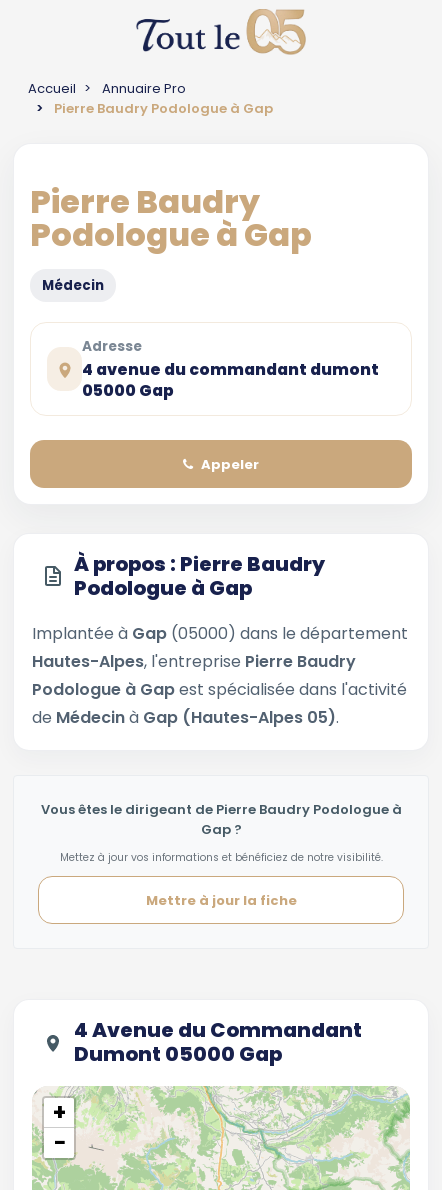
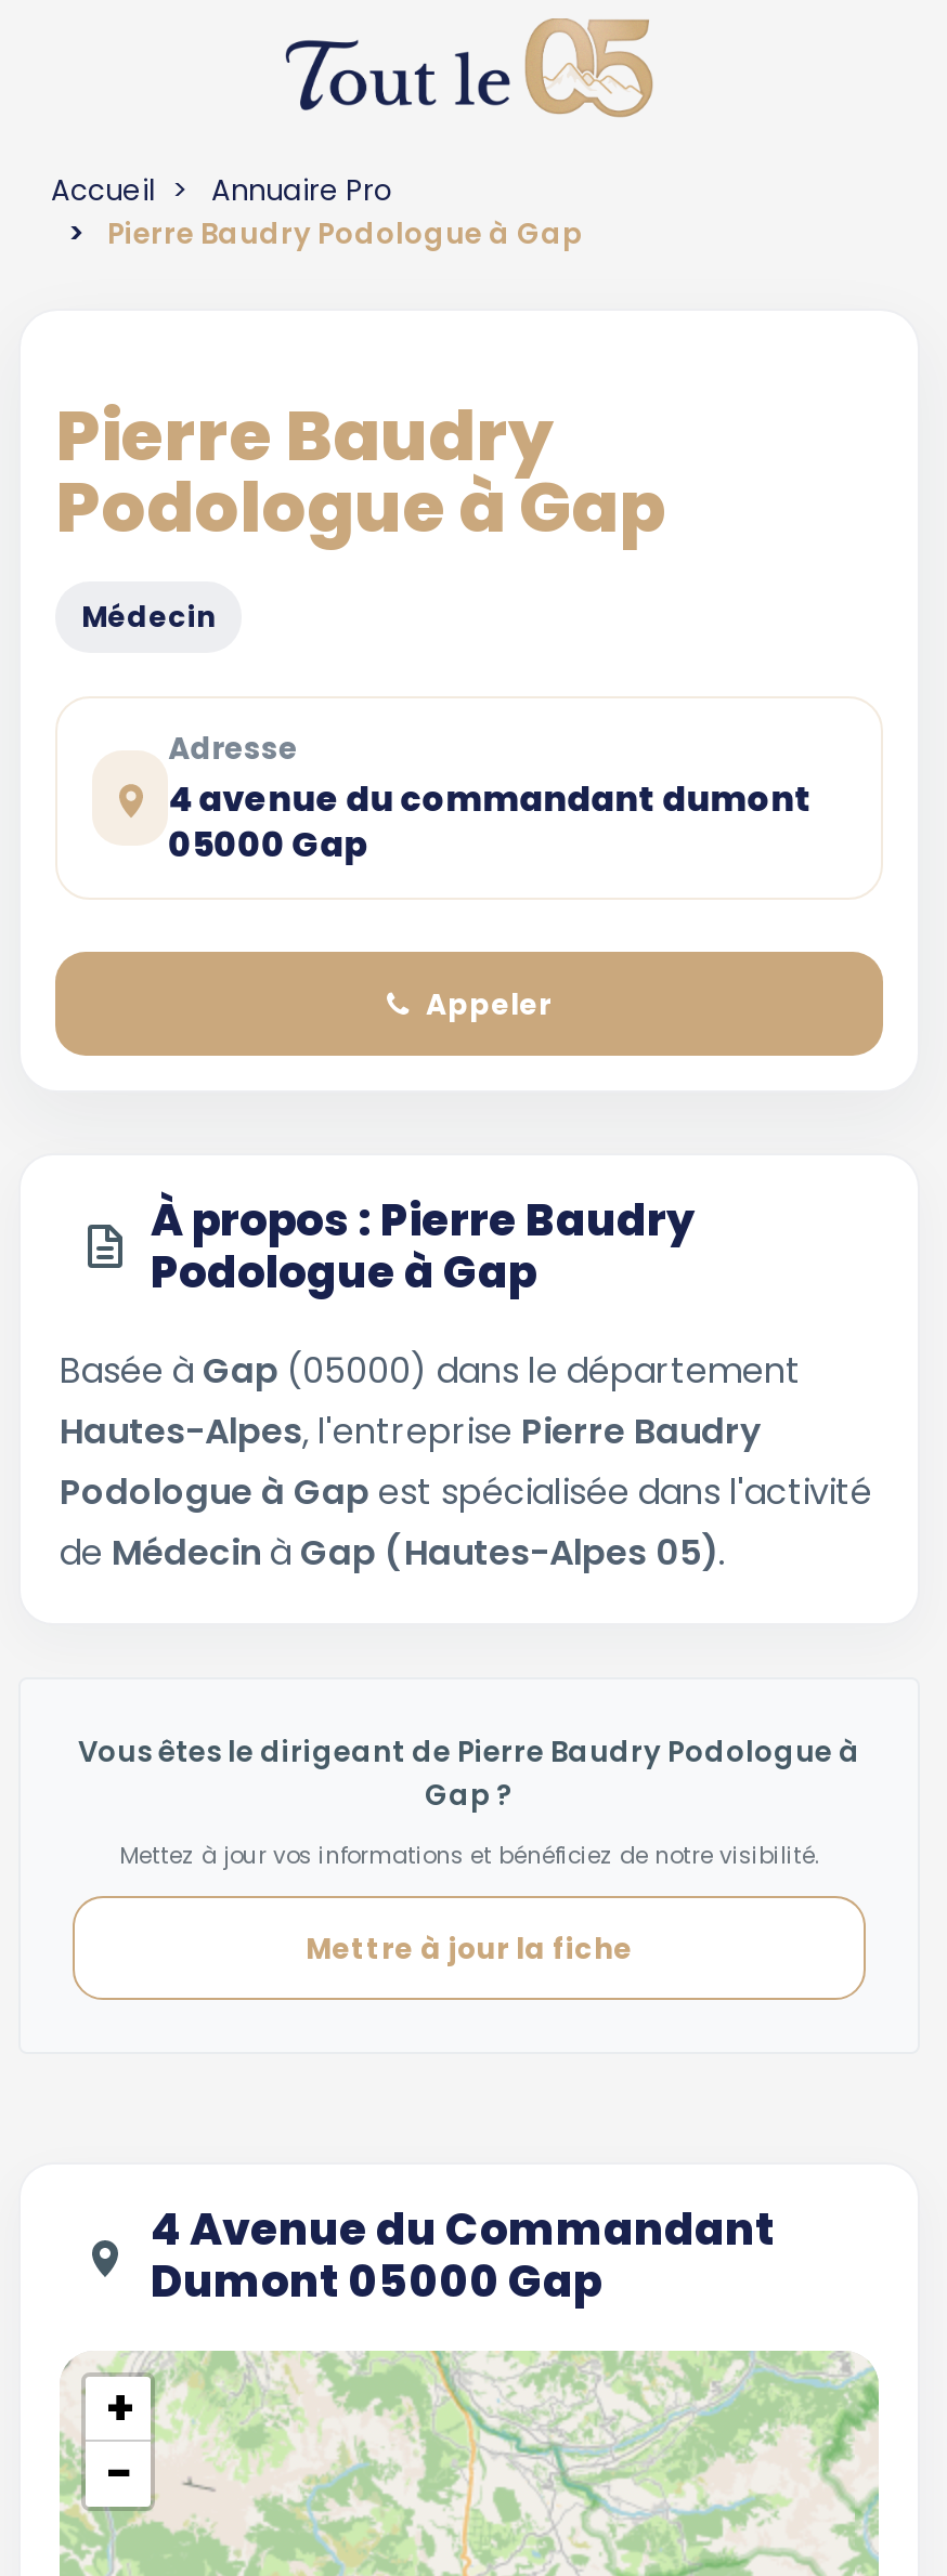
- Implantée à Gap (05000) dans le département
+ Basée à Gap (05000) dans le département
